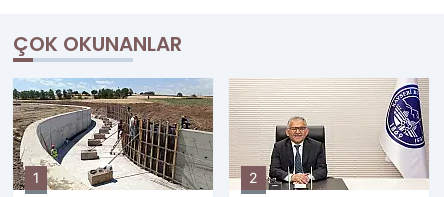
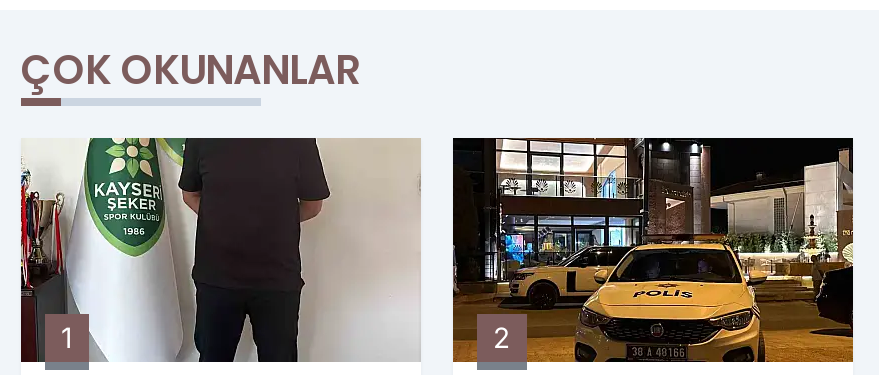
- [image]
+ [image]

- [image]
+ [image]
